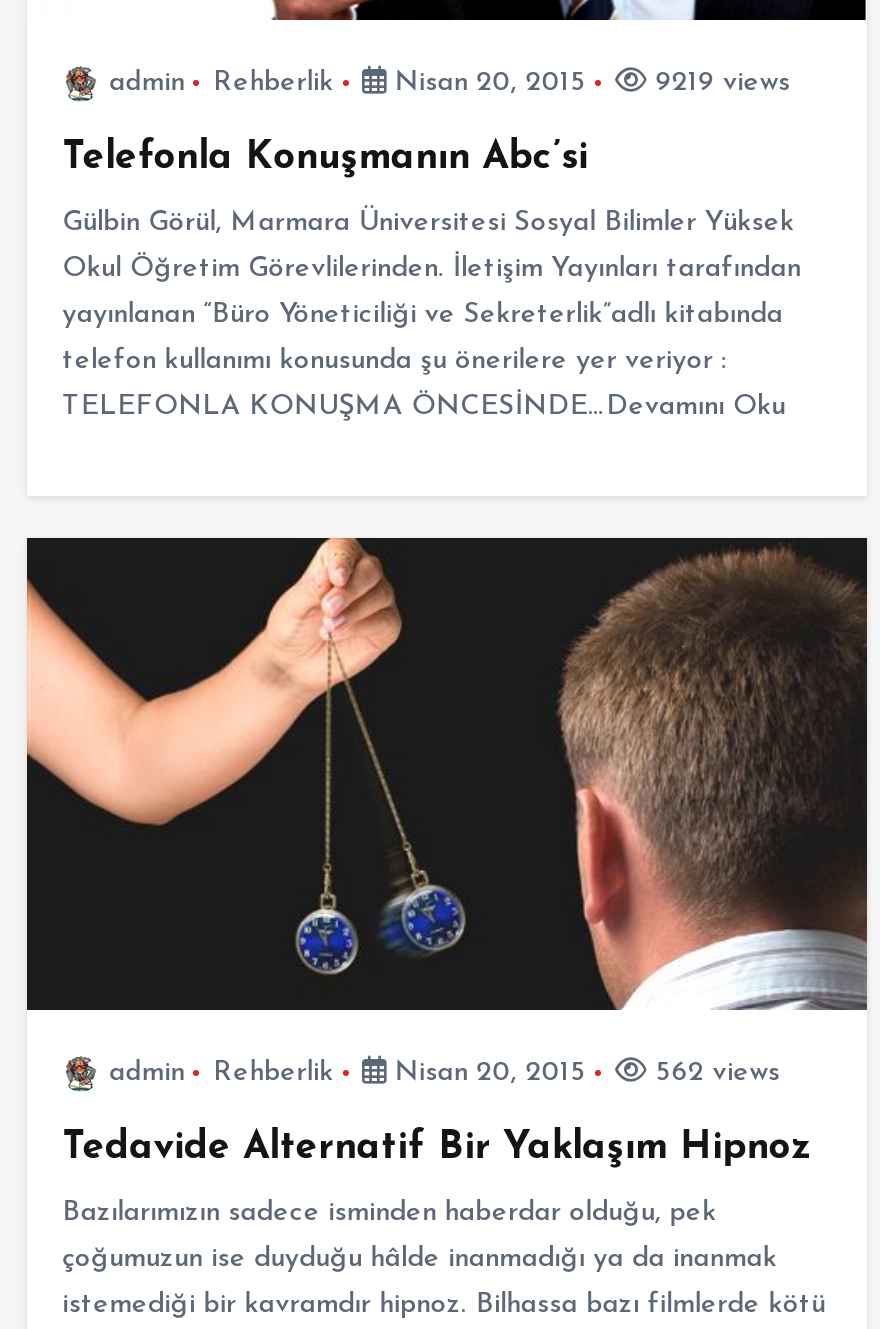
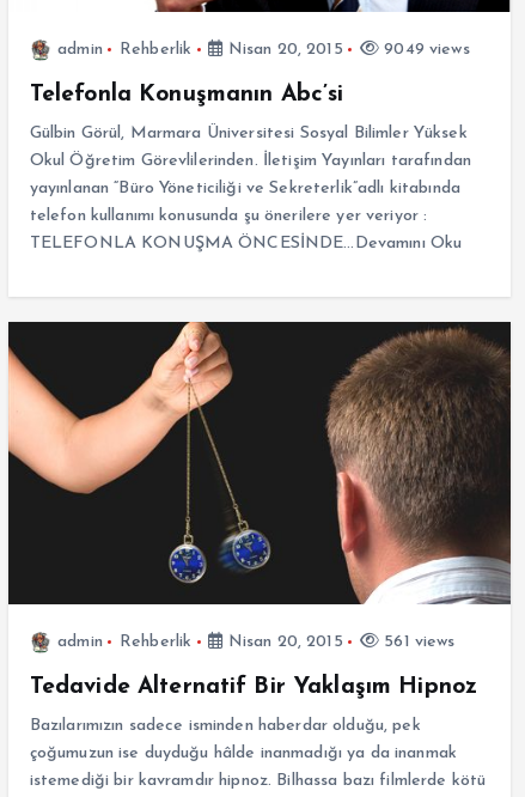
- 9219 views
+ 9049 views

- 562 views
+ 561 views
